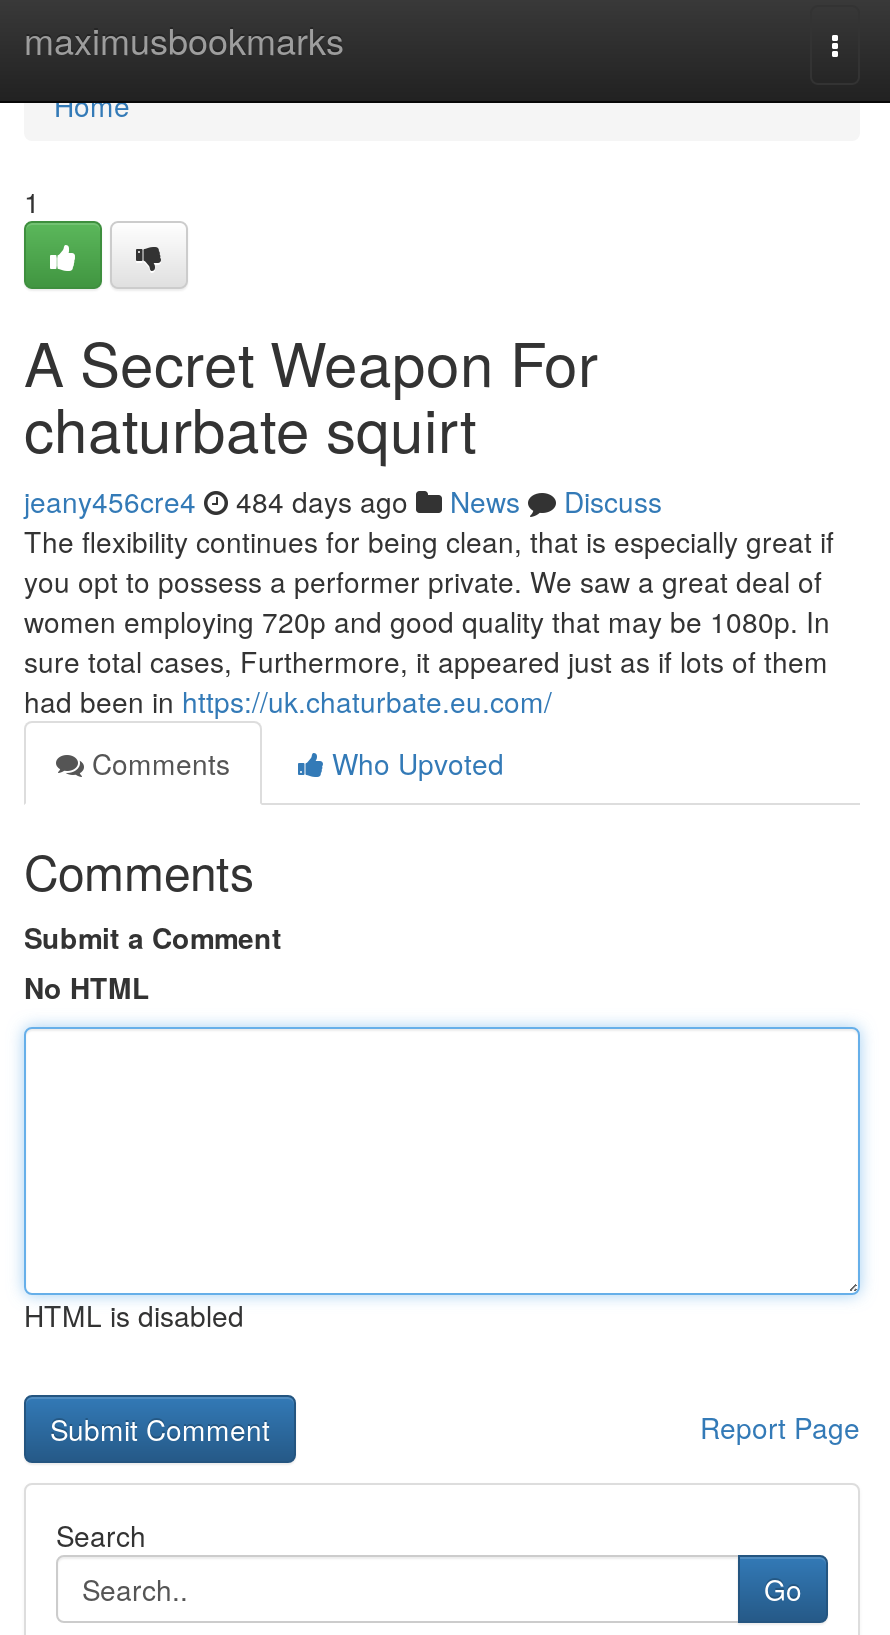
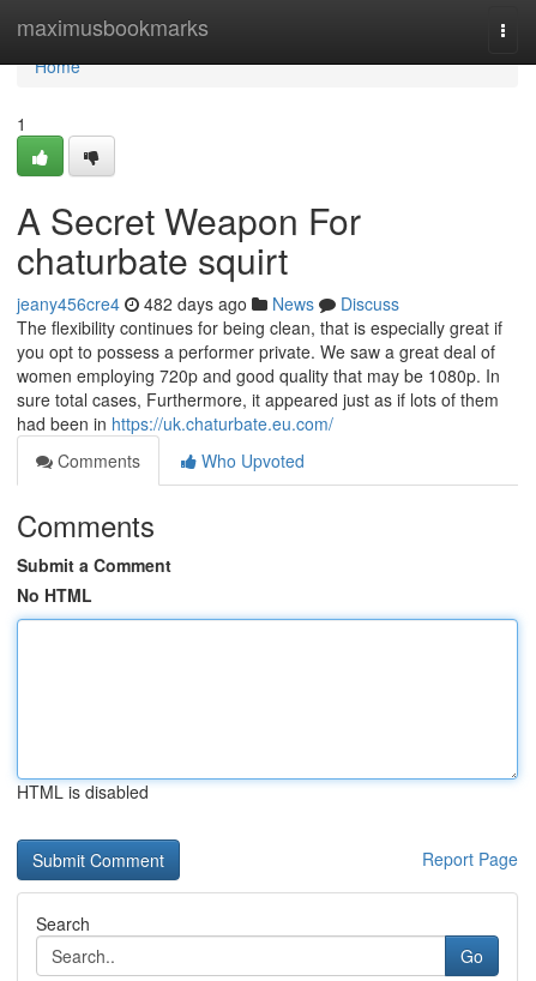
- jeany456cre4 484 days ago News Discuss
+ jeany456cre4 482 days ago News Discuss
